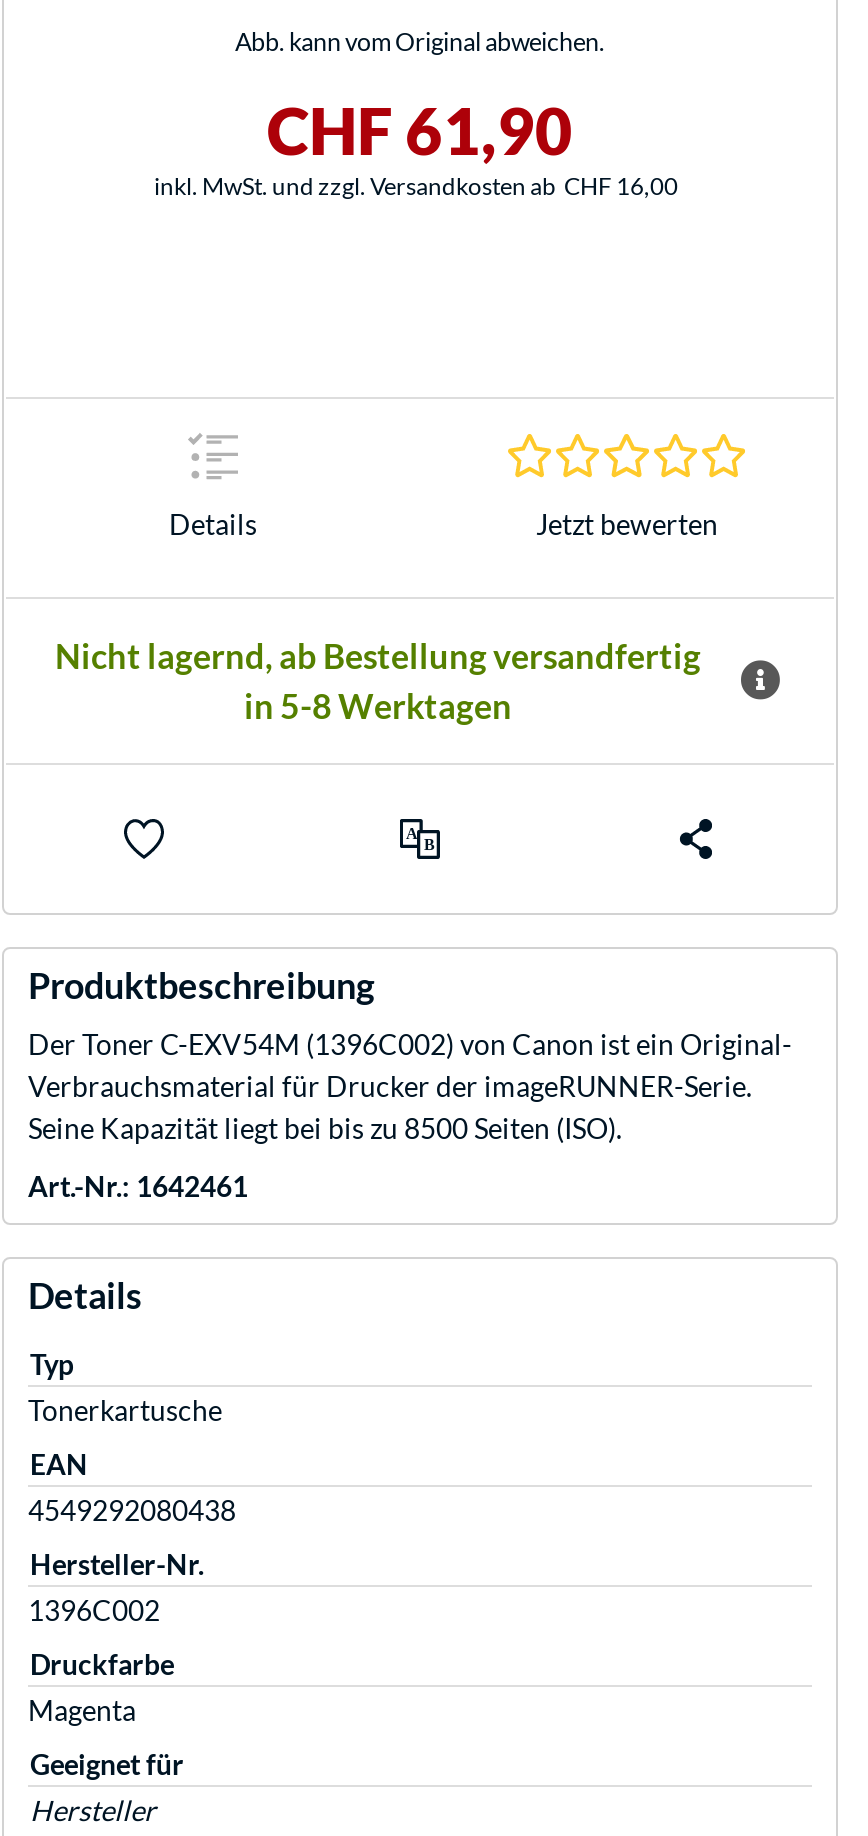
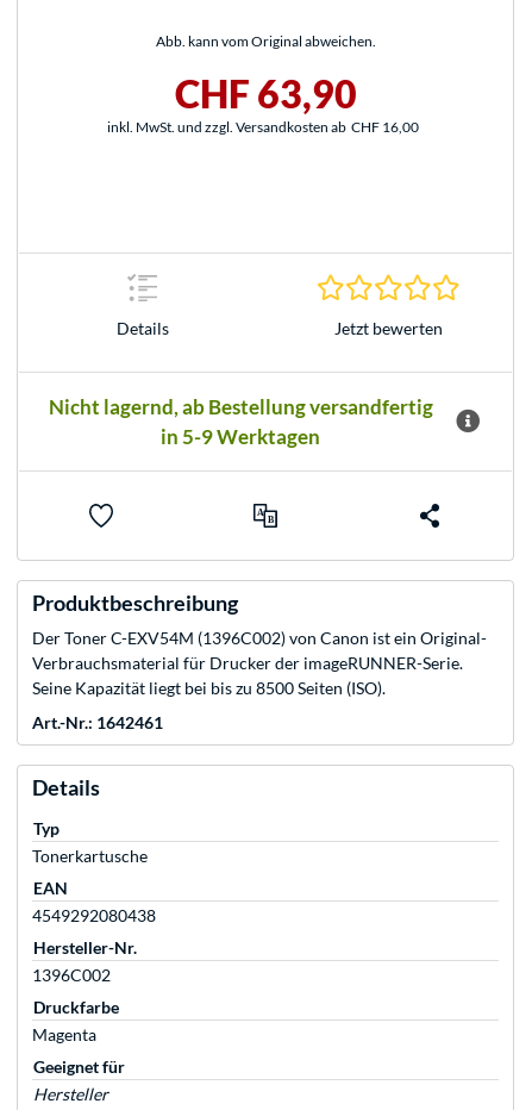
- CHF 61,90
+ CHF 63,90

- in 5-8 Werktagen
+ in 5-9 Werktagen
